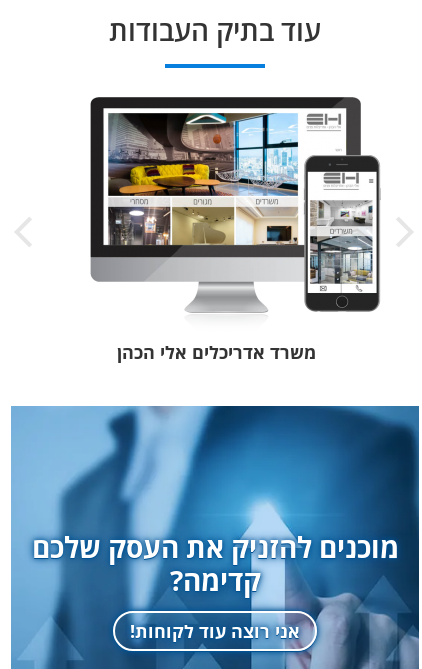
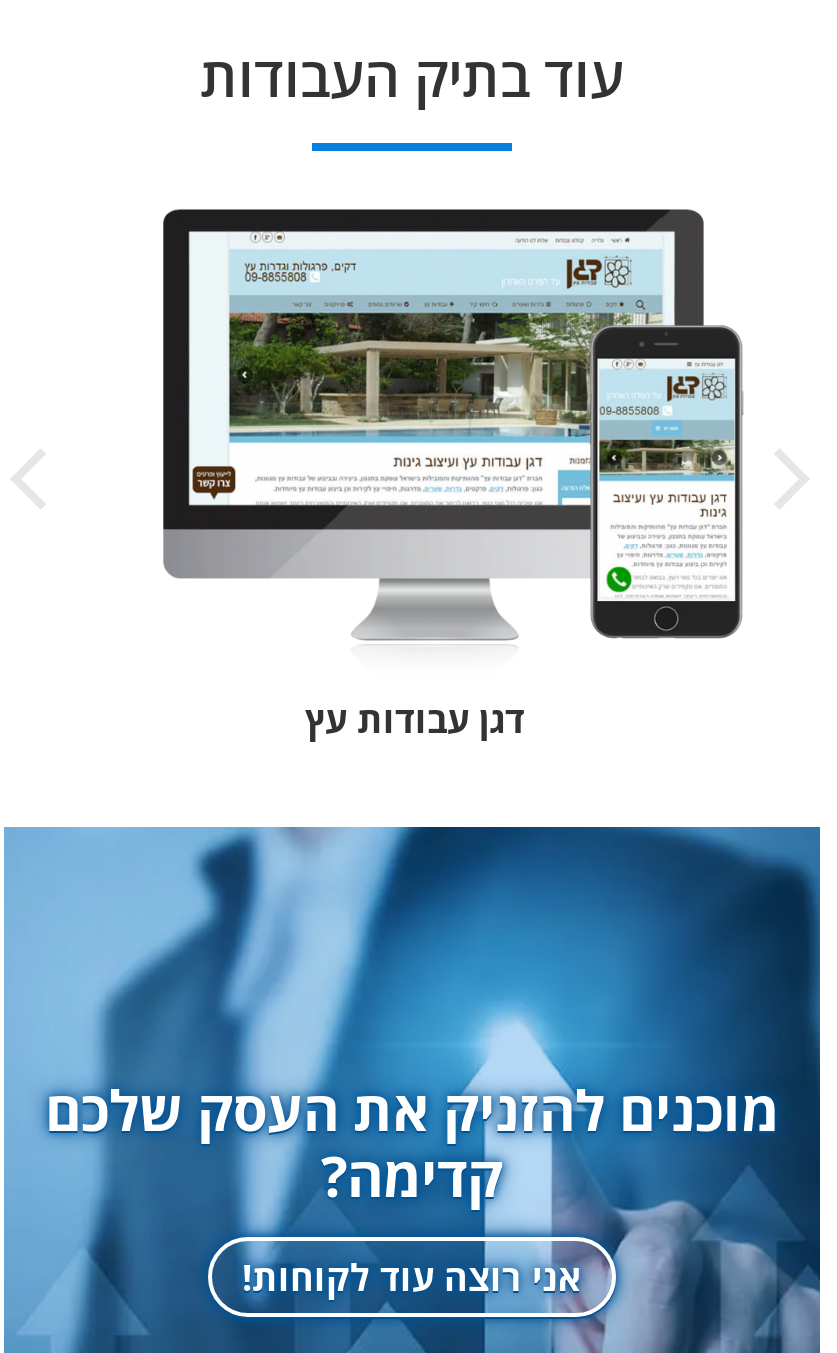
- [image]
+ [image]

- משרד אדריכלים אלי הכהן
+ דגן עבודות עץ
